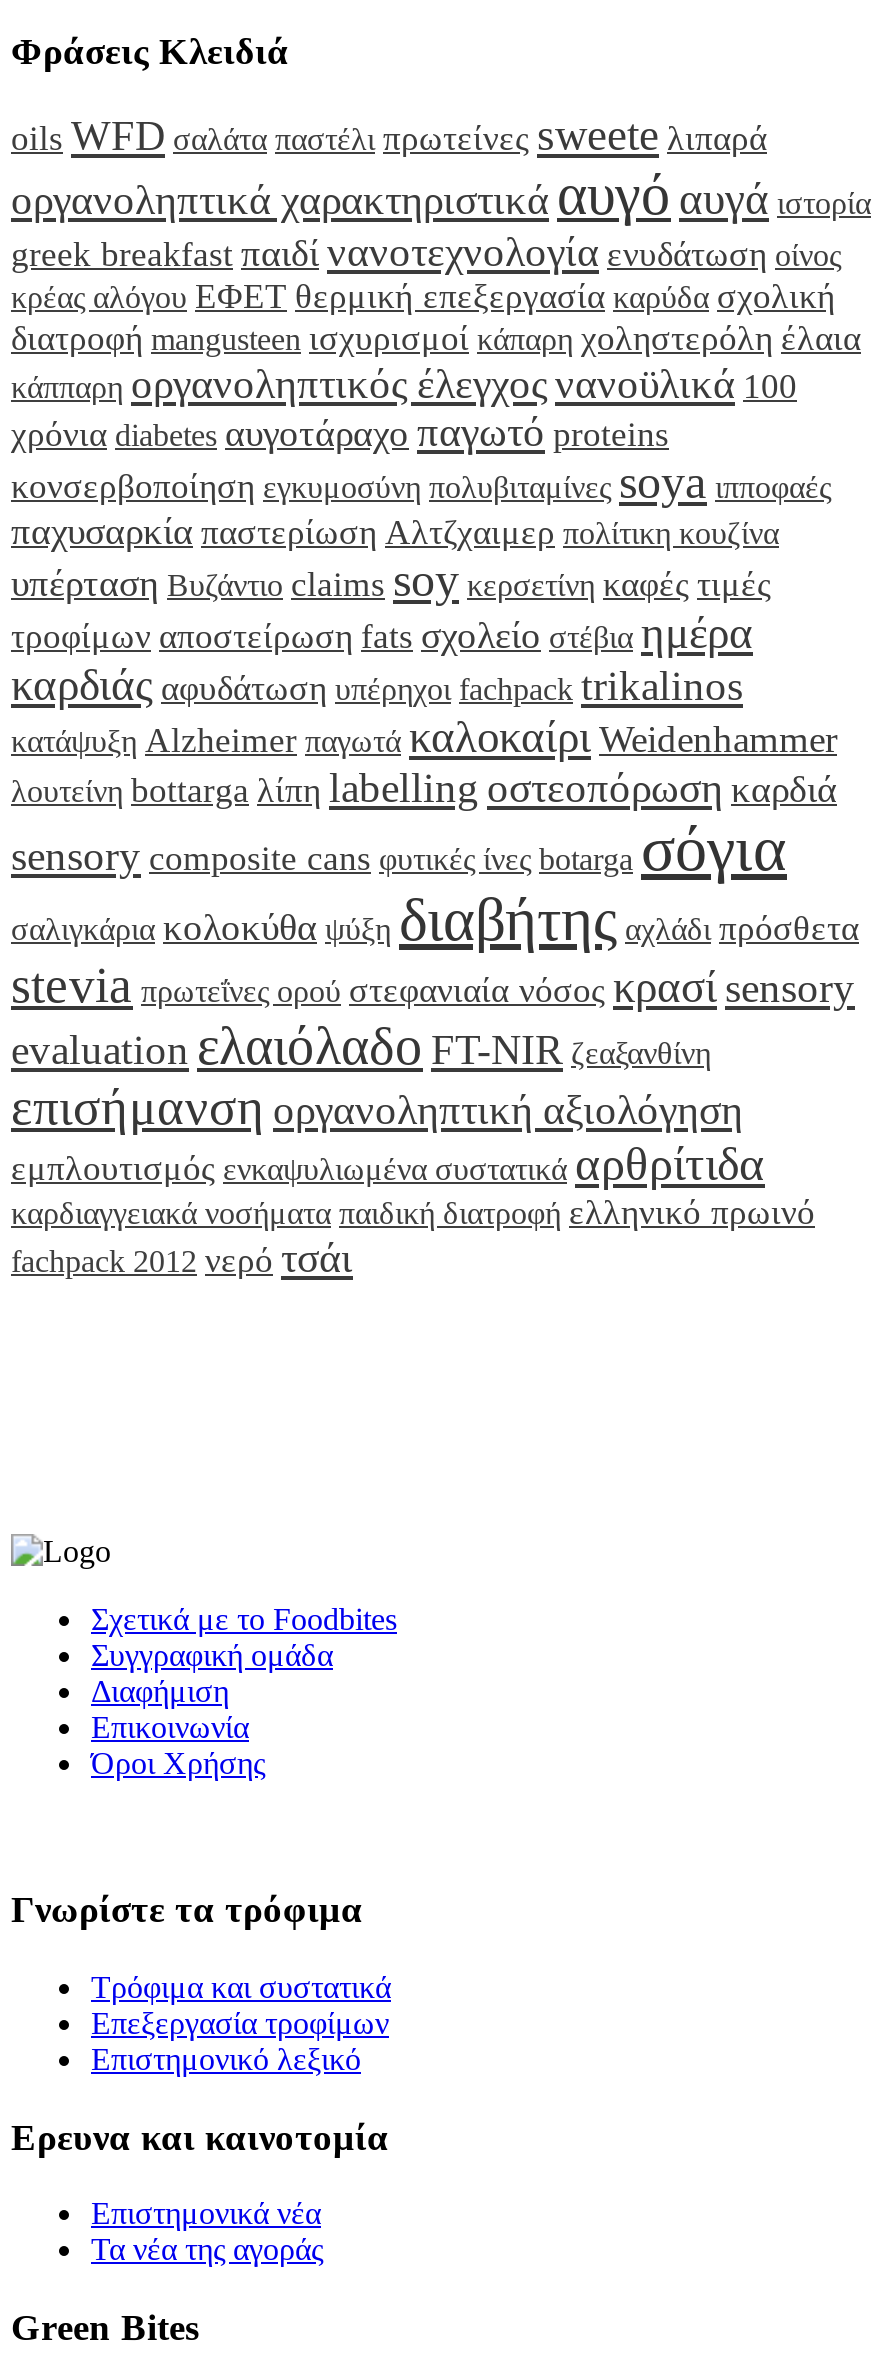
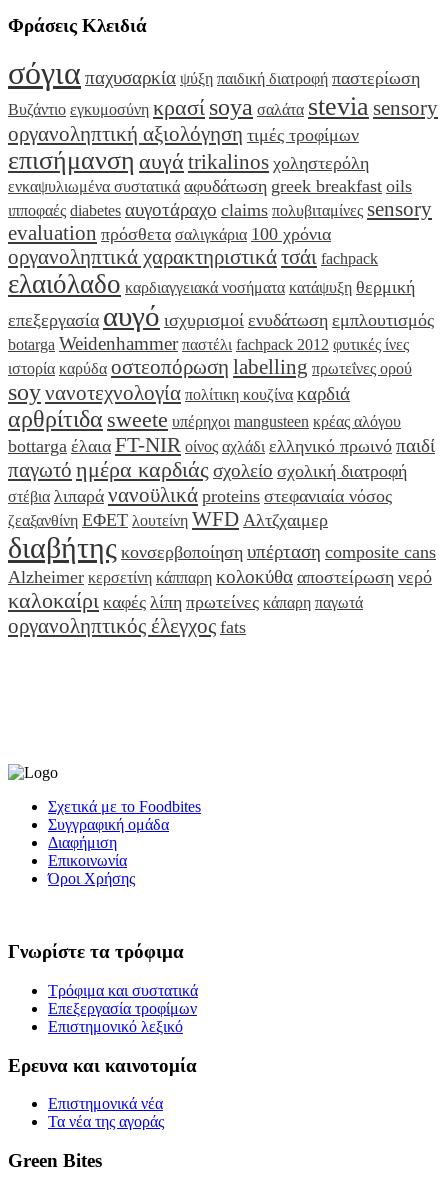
- oils WFD σαλάτα παστέλι πρωτείνες sweete λιπαρά
- οργανοληπτικά χαρακτηριστικά αυγό αυγά ιστορία
- greek breakfast παιδί νανοτεχνολογία ενυδάτωση οίνος
- κρέας αλόγου ΕΦΕΤ θερμική επεξεργασία καρύδα σχολική
- διατροφή mangusteen ισχυρισμοί κάπαρη χοληστερόλη έλαια
- κάππαρη οργανοληπτικός έλεγχος νανοϋλικά 100
- χρόνια diabetes αυγοτάραχο παγωτό proteins
- κονσερβοποίηση εγκυμοσύνη πολυβιταμίνες soya ιπποφαές
- παχυσαρκία παστερίωση Αλτζχαιμερ πολίτικη κουζίνα
- υπέρταση Βυζάντιο claims soy κερσετίνη καφές τιμές
- τροφίμων αποστείρωση fats σχολείο στέβια ημέρα
- καρδιάς αφυδάτωση υπέρηχοι fachpack trikalinos
- κατάψυξη Alzheimer παγωτά καλοκαίρι Weidenhammer
- λουτείνη bottarga λίπη labelling οστεοπόρωση καρδιά
- sensory composite cans φυτικές ίνες botarga σόγια
- σαλιγκάρια κολοκύθα ψύξη διαβήτης αχλάδι πρόσθετα
- stevia πρωτεΐνες ορού στεφανιαία νόσος κρασί sensory
- evaluation ελαιόλαδο FT-NIR ζεαξανθίνη
- επισήμανση οργανοληπτική αξιολόγηση
- εμπλουτισμός ενκαψυλιωμένα συστατικά αρθρίτιδα
- καρδιαγγειακά νοσήματα παιδική διατροφή ελληνικό πρωινό
- fachpack 2012 νερό τσάι
+ σόγια παχυσαρκία ψύξη παιδική διατροφή παστερίωση
+ Βυζάντιο εγκυμοσύνη κρασί soya σαλάτα stevia sensory
+ οργανοληπτική αξιολόγηση τιμές τροφίμων
+ επισήμανση αυγά trikalinos χοληστερόλη
+ ενκαψυλιωμένα συστατικά αφυδάτωση greek breakfast oils
+ ιπποφαές diabetes αυγοτάραχο claims πολυβιταμίνες sensory
+ evaluation πρόσθετα σαλιγκάρια 100 χρόνια
+ οργανοληπτικά χαρακτηριστικά τσάι fachpack
+ ελαιόλαδο καρδιαγγειακά νοσήματα κατάψυξη θερμική
+ επεξεργασία αυγό ισχυρισμοί ενυδάτωση εμπλουτισμός
+ botarga Weidenhammer παστέλι fachpack 2012 φυτικές ίνες
+ ιστορία καρύδα οστεοπόρωση labelling πρωτεΐνες ορού
+ soy νανοτεχνολογία πολίτικη κουζίνα καρδιά
+ αρθρίτιδα sweete υπέρηχοι mangusteen κρέας αλόγου
+ bottarga έλαια FT-NIR οίνος αχλάδι ελληνικό πρωινό παιδί
+ παγωτό ημέρα καρδιάς σχολείο σχολική διατροφή
+ στέβια λιπαρά νανοϋλικά proteins στεφανιαία νόσος
+ ζεαξανθίνη ΕΦΕΤ λουτείνη WFD Αλτζχαιμερ
+ διαβήτης κονσερβοποίηση υπέρταση composite cans
+ Alzheimer κερσετίνη κάππαρη κολοκύθα αποστείρωση νερό
+ καλοκαίρι καφές λίπη πρωτείνες κάπαρη παγωτά
+ οργανοληπτικός έλεγχος fats
